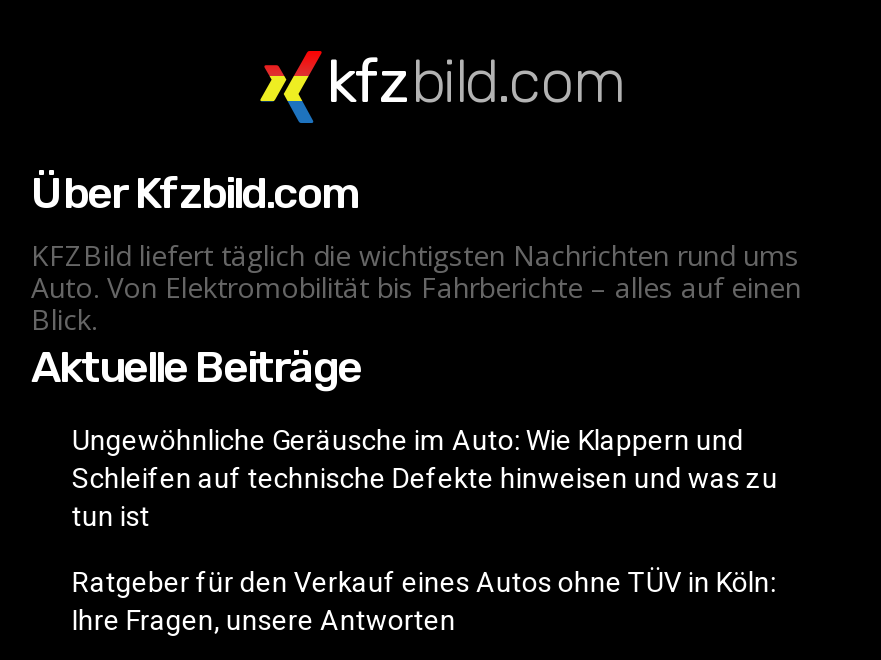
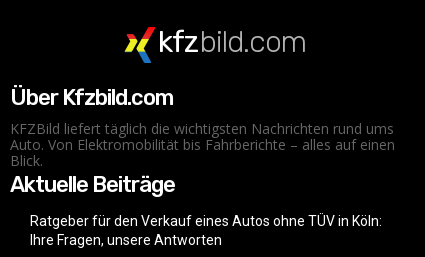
- Ungewöhnliche Geräusche im Auto: Wie Klappern und
- Schleifen auf technische Defekte hinweisen und was zu
- tun ist
